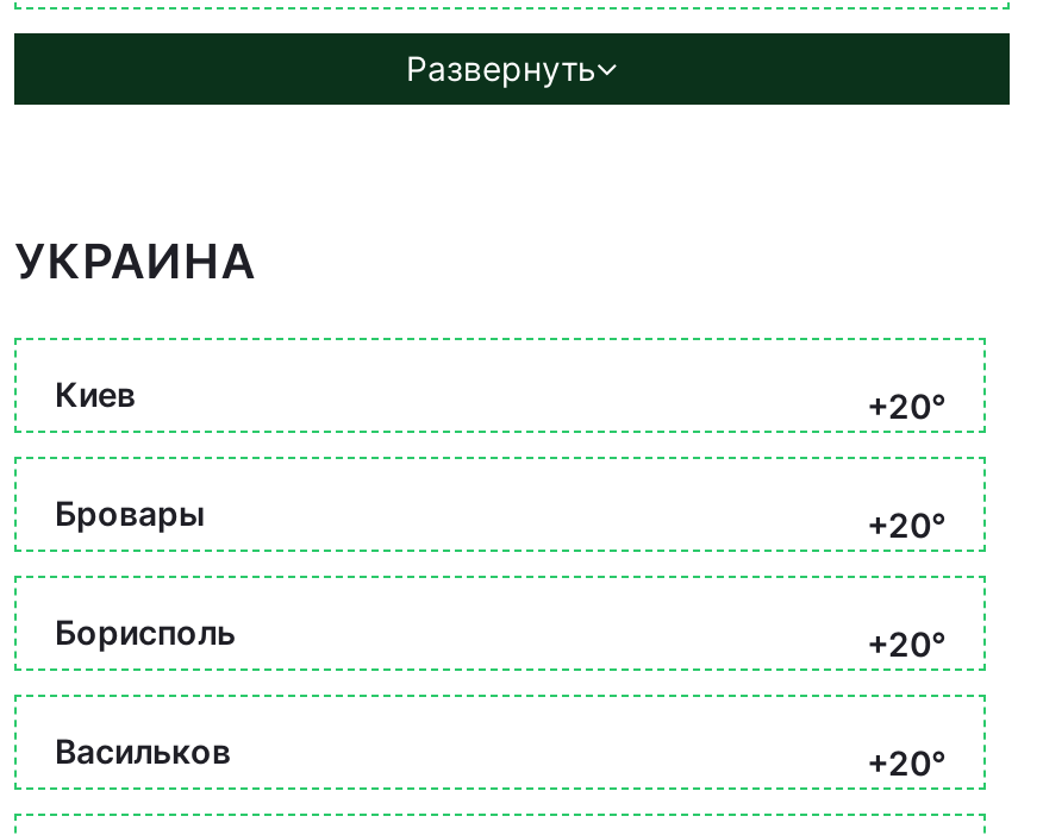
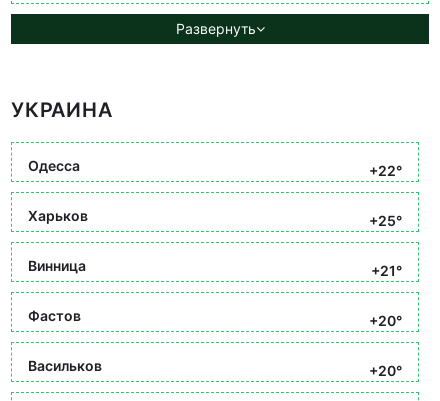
- Киев
- +20°
- Бровары
- +20°
- Борисполь
+ Одесса
+ +22°
+ Харьков
+ +25°
+ Винница
+ +21°
+ Фастов
